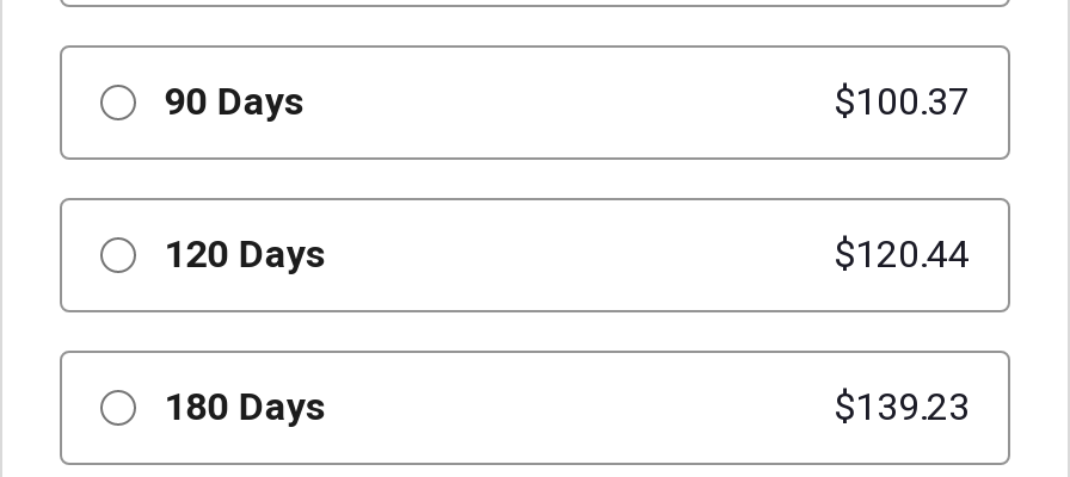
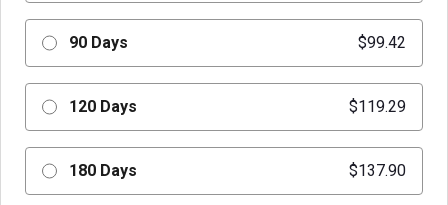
- $100.37
+ $99.42

- $120.44
+ $119.29

- $139.23
+ $137.90
